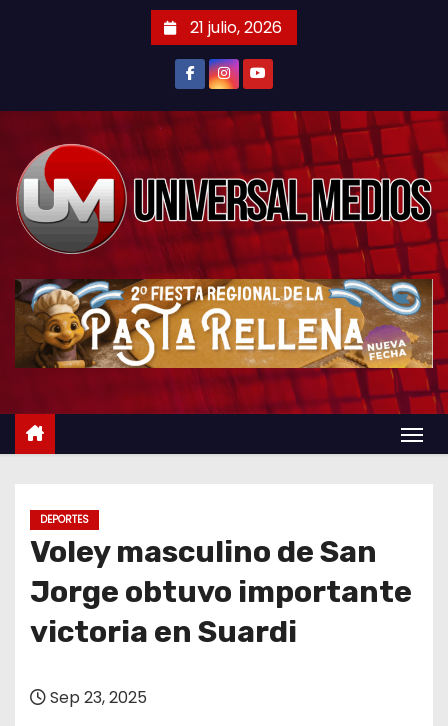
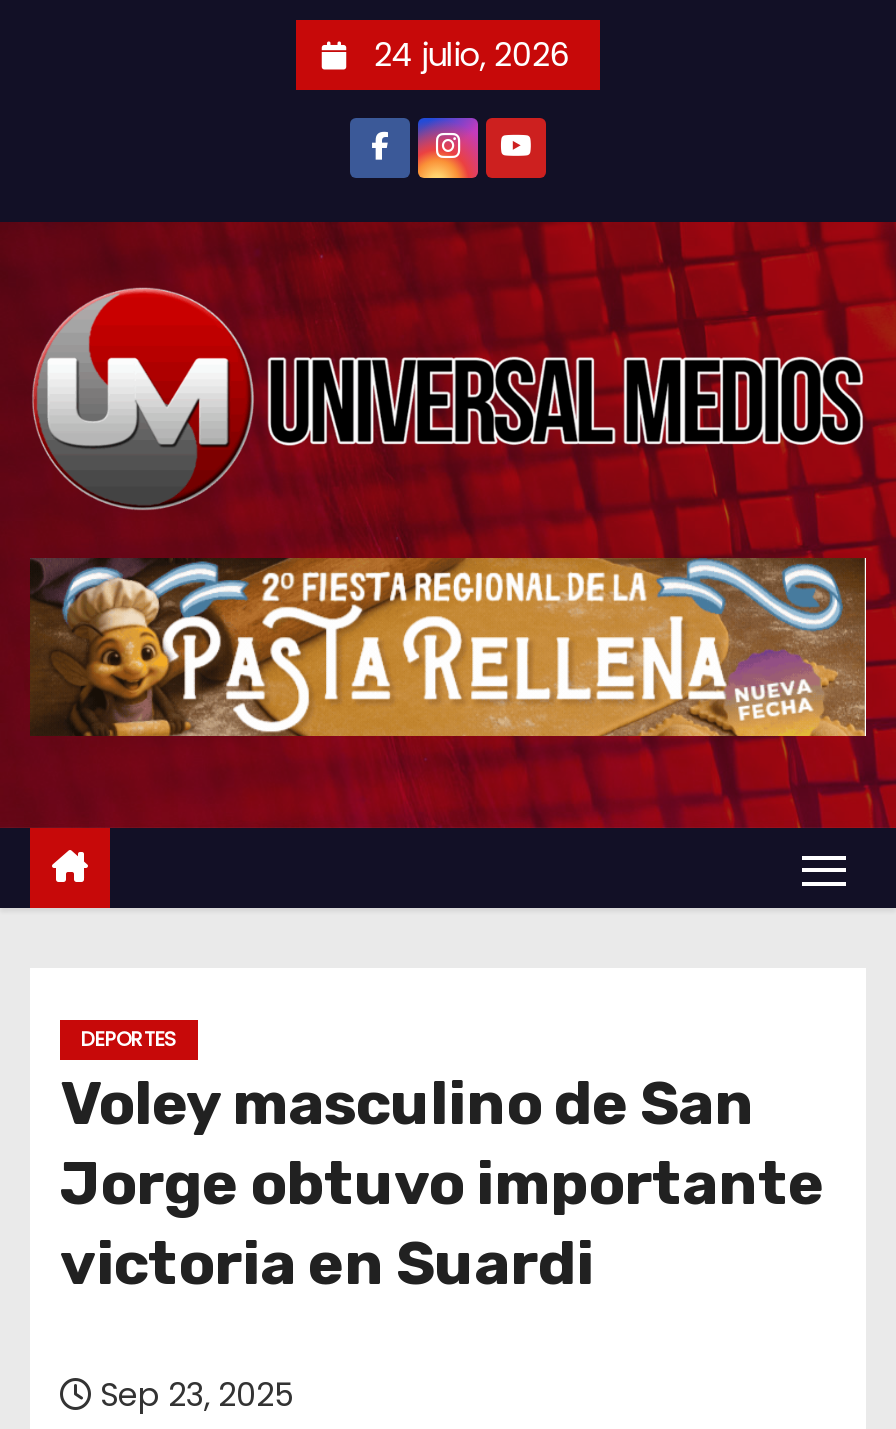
- 21 julio, 2026
+ 24 julio, 2026
